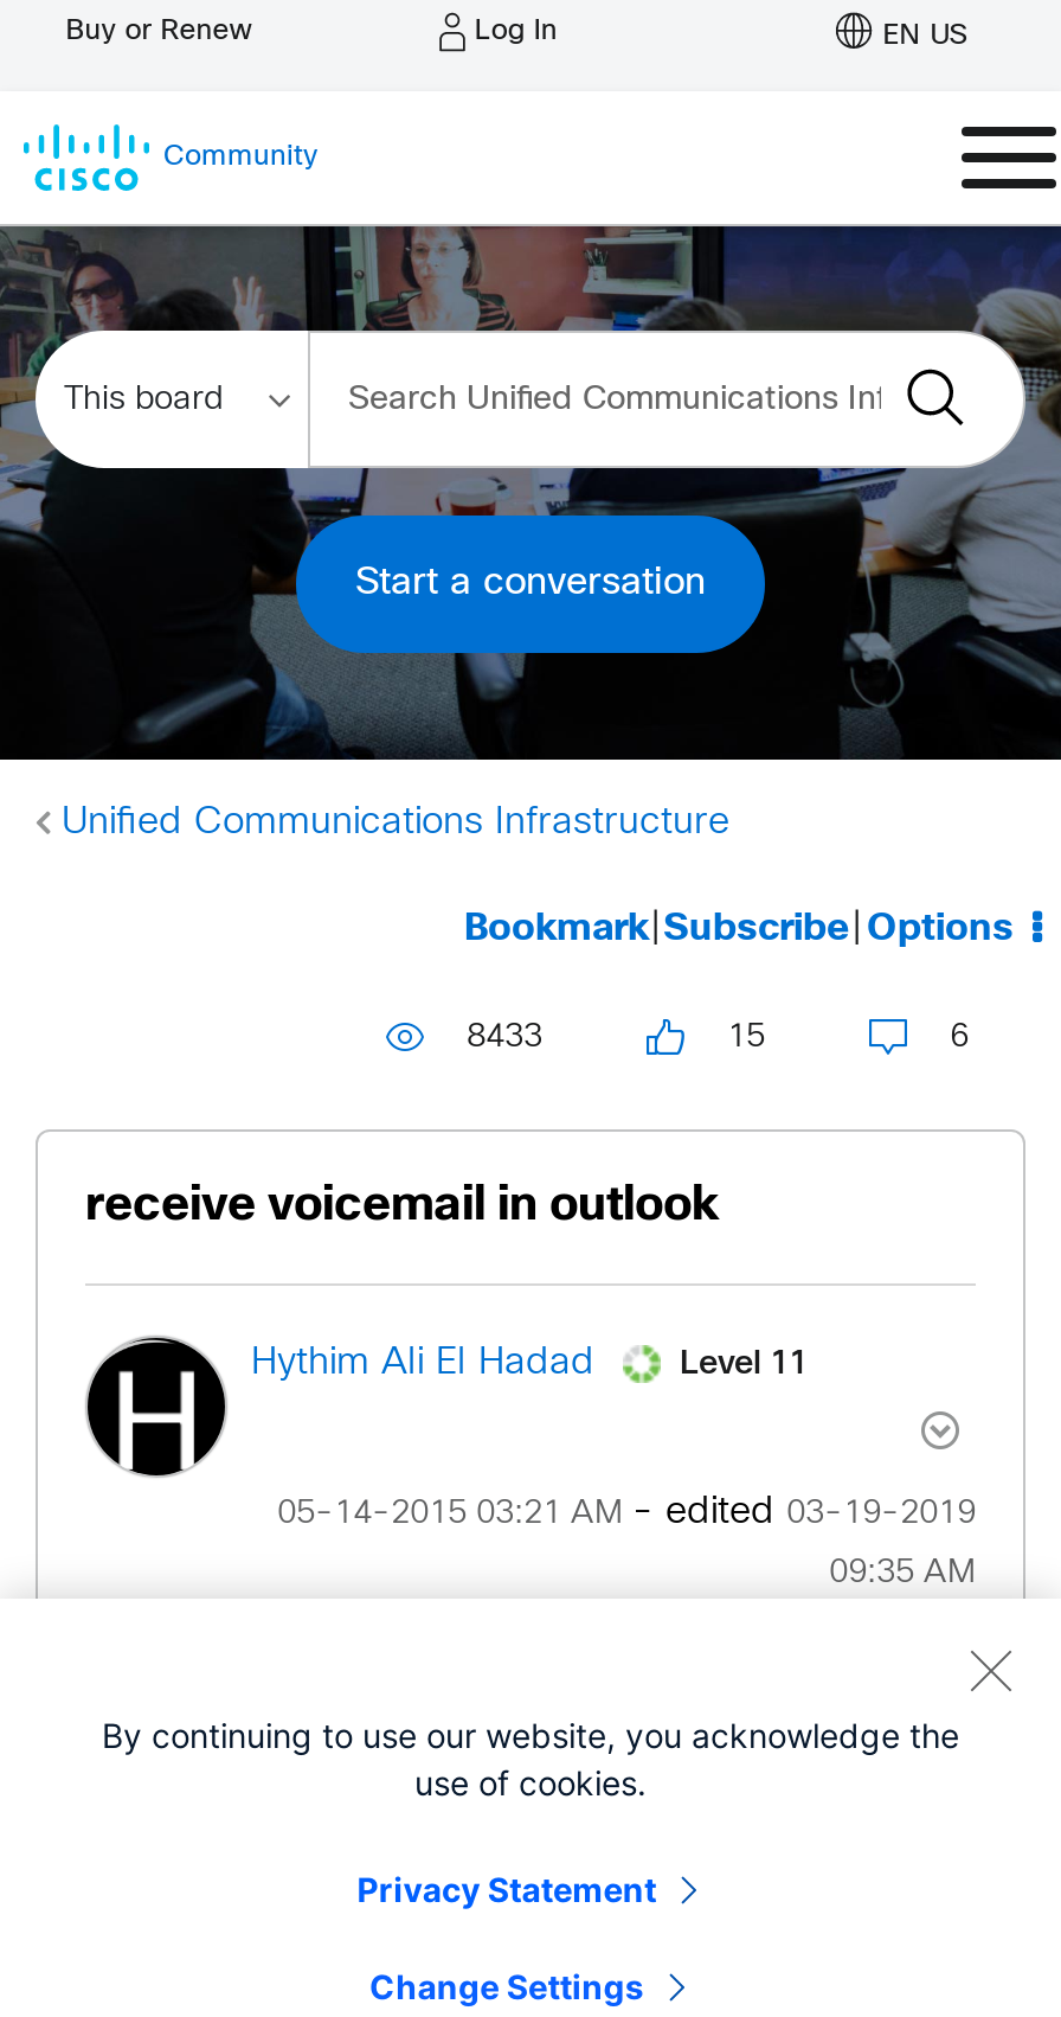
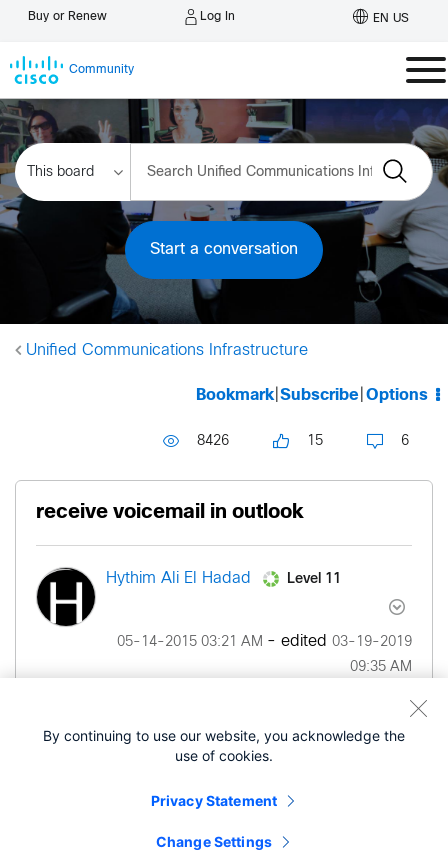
- 8433
+ 8426
